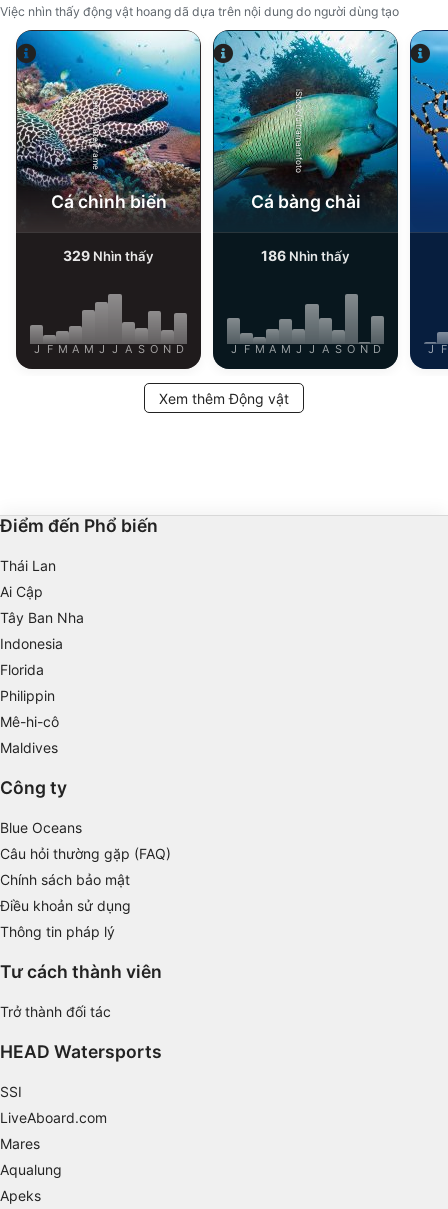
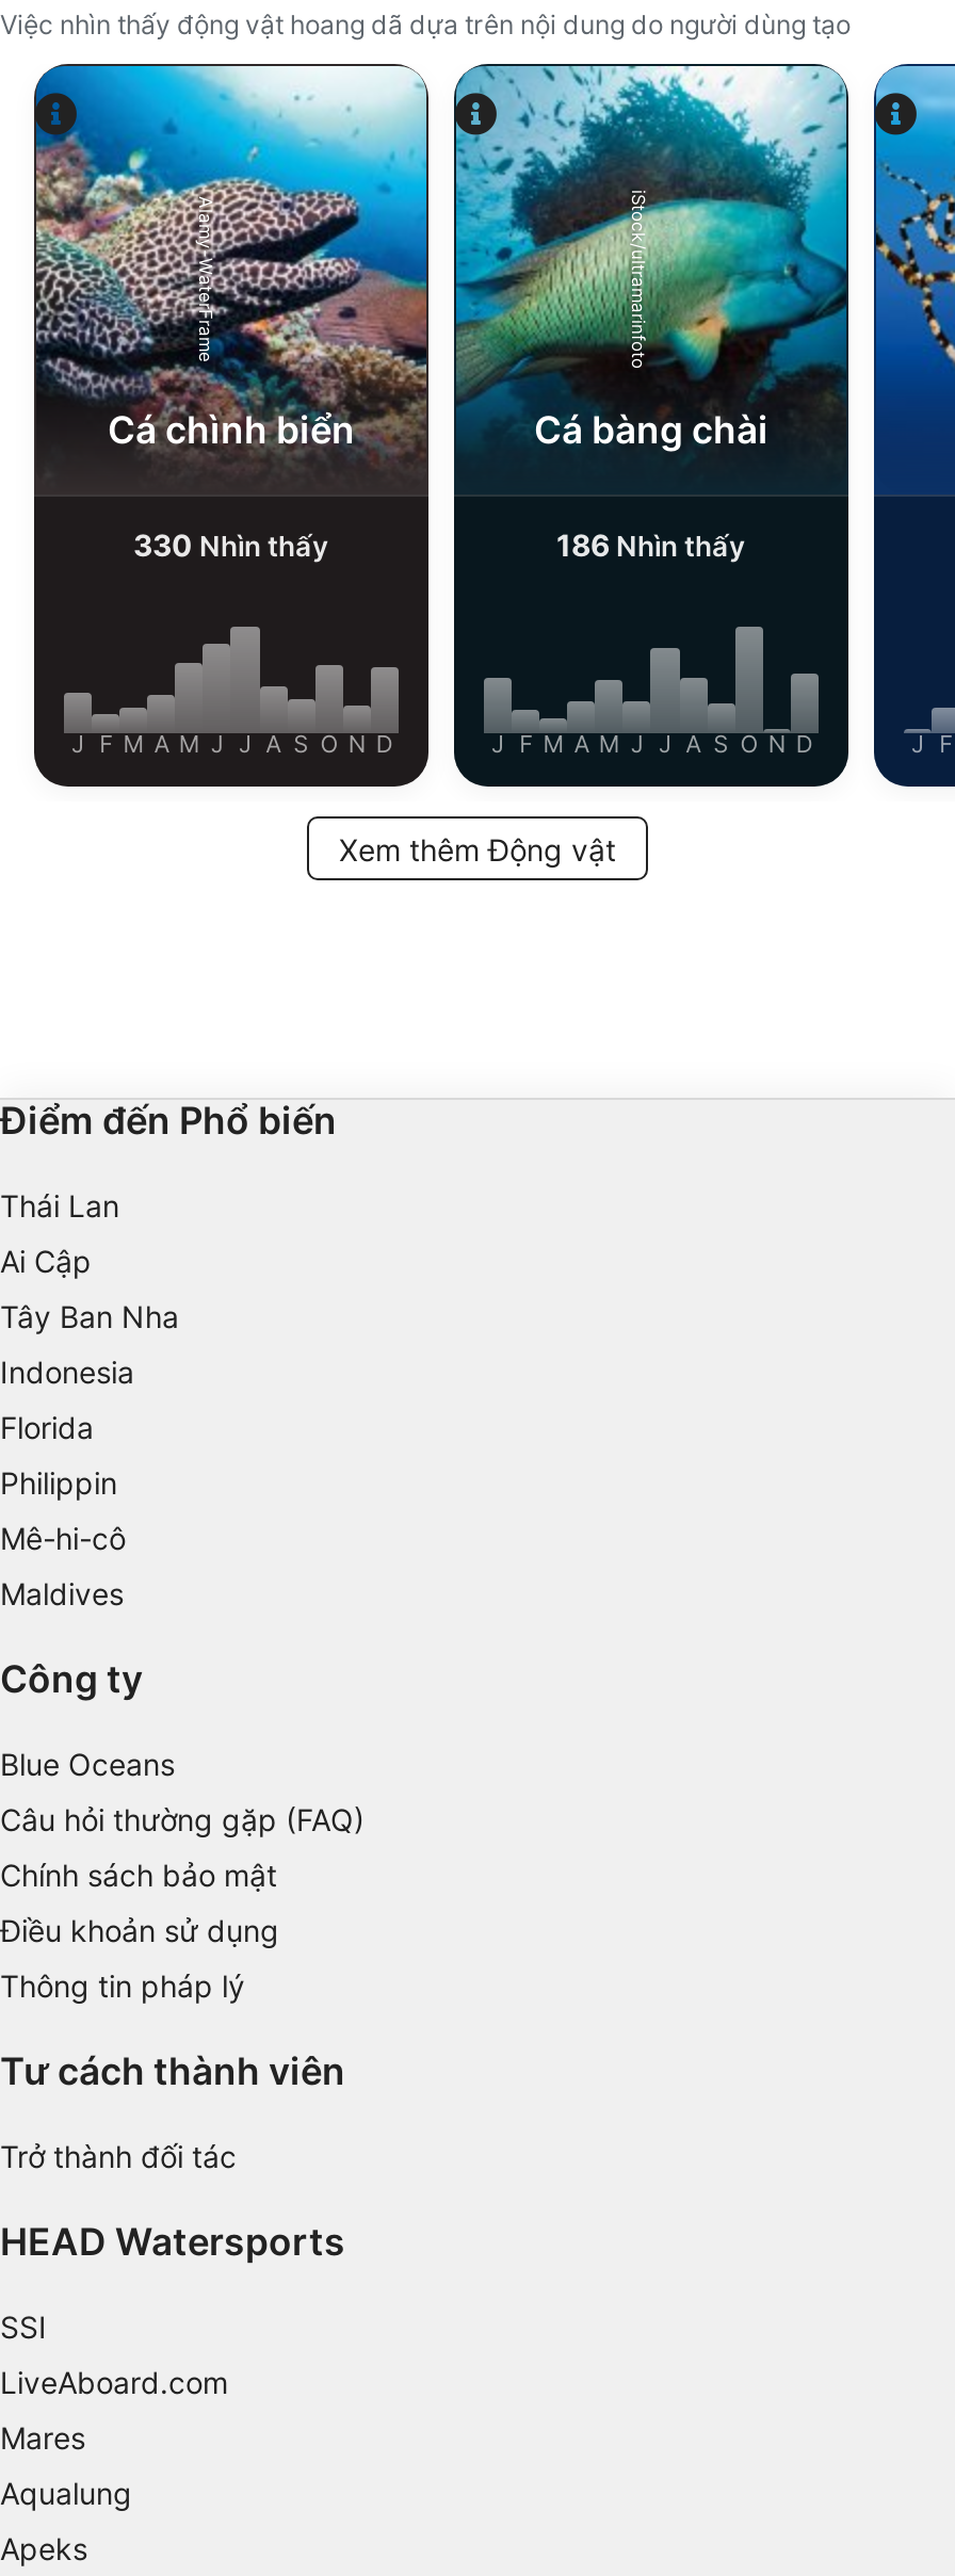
- 329 Nhìn thấy
+ 330 Nhìn thấy
